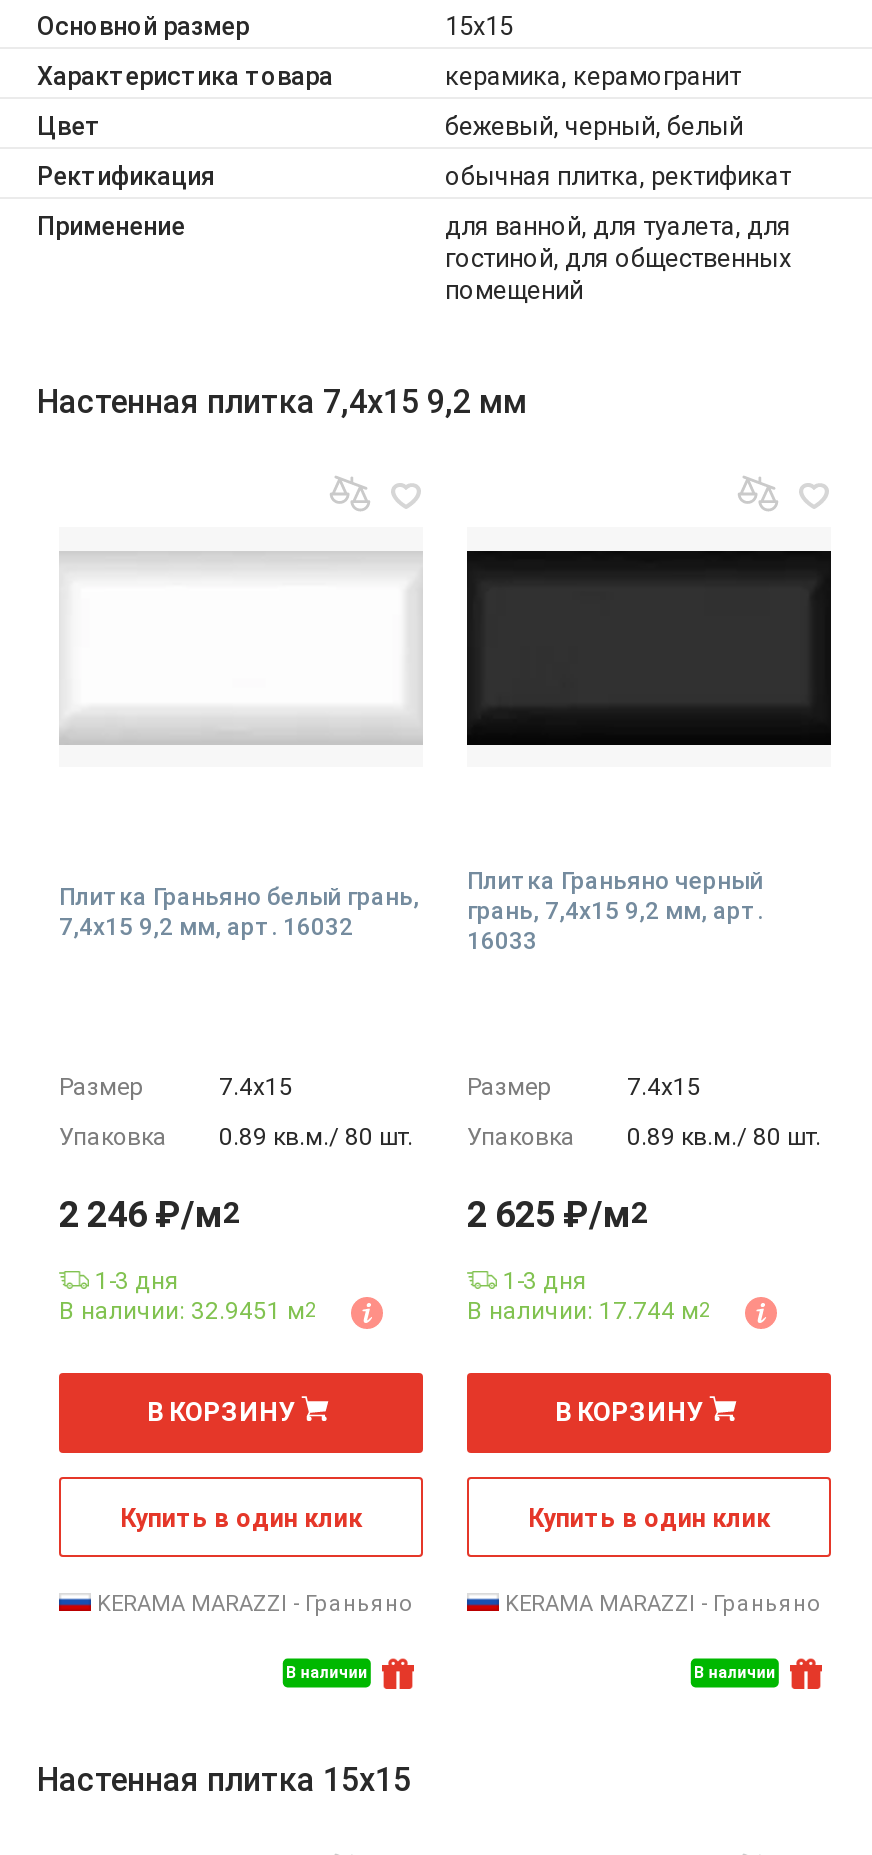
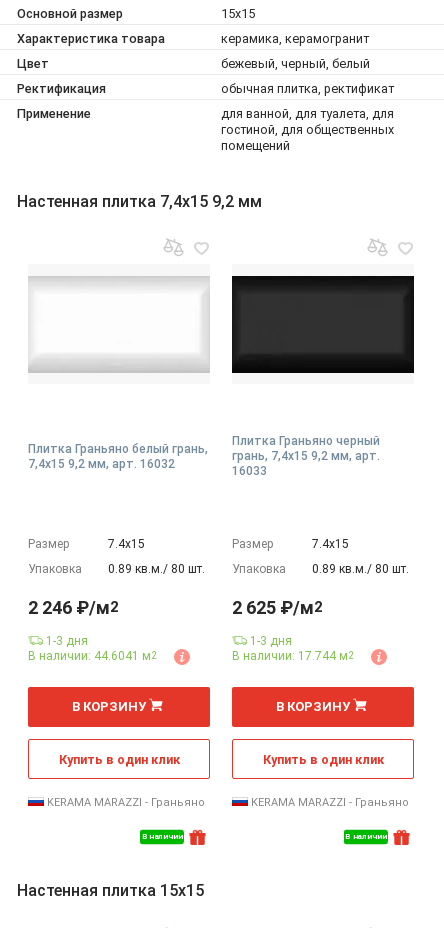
- В наличии: 32.9451 м2
+ В наличии: 44.6041 м2
